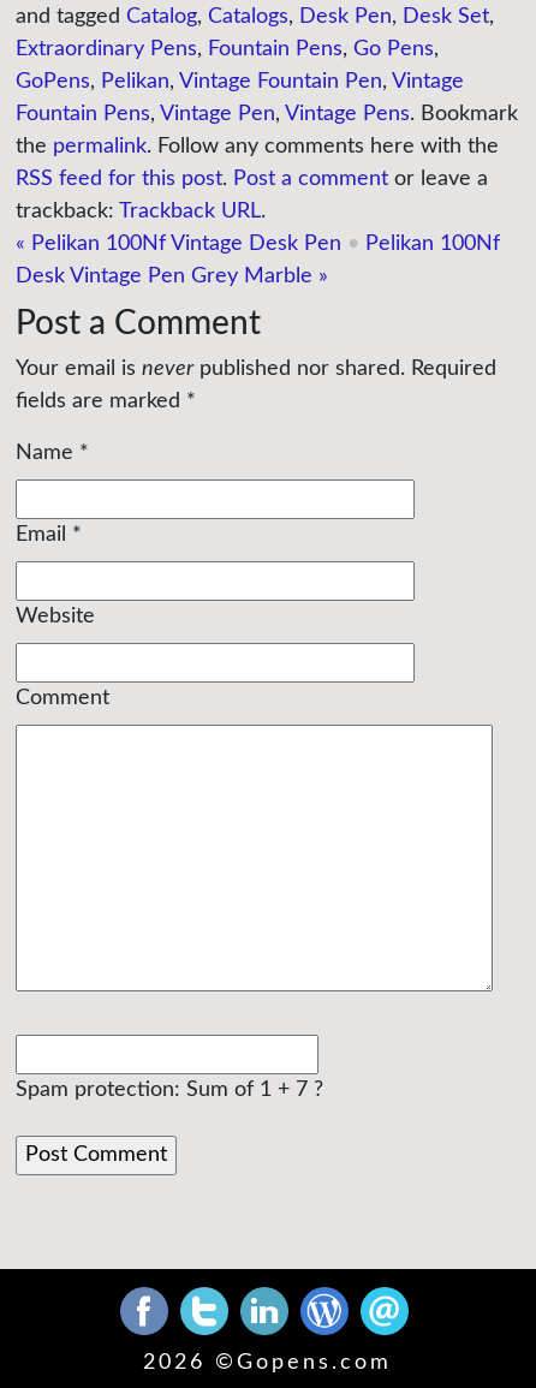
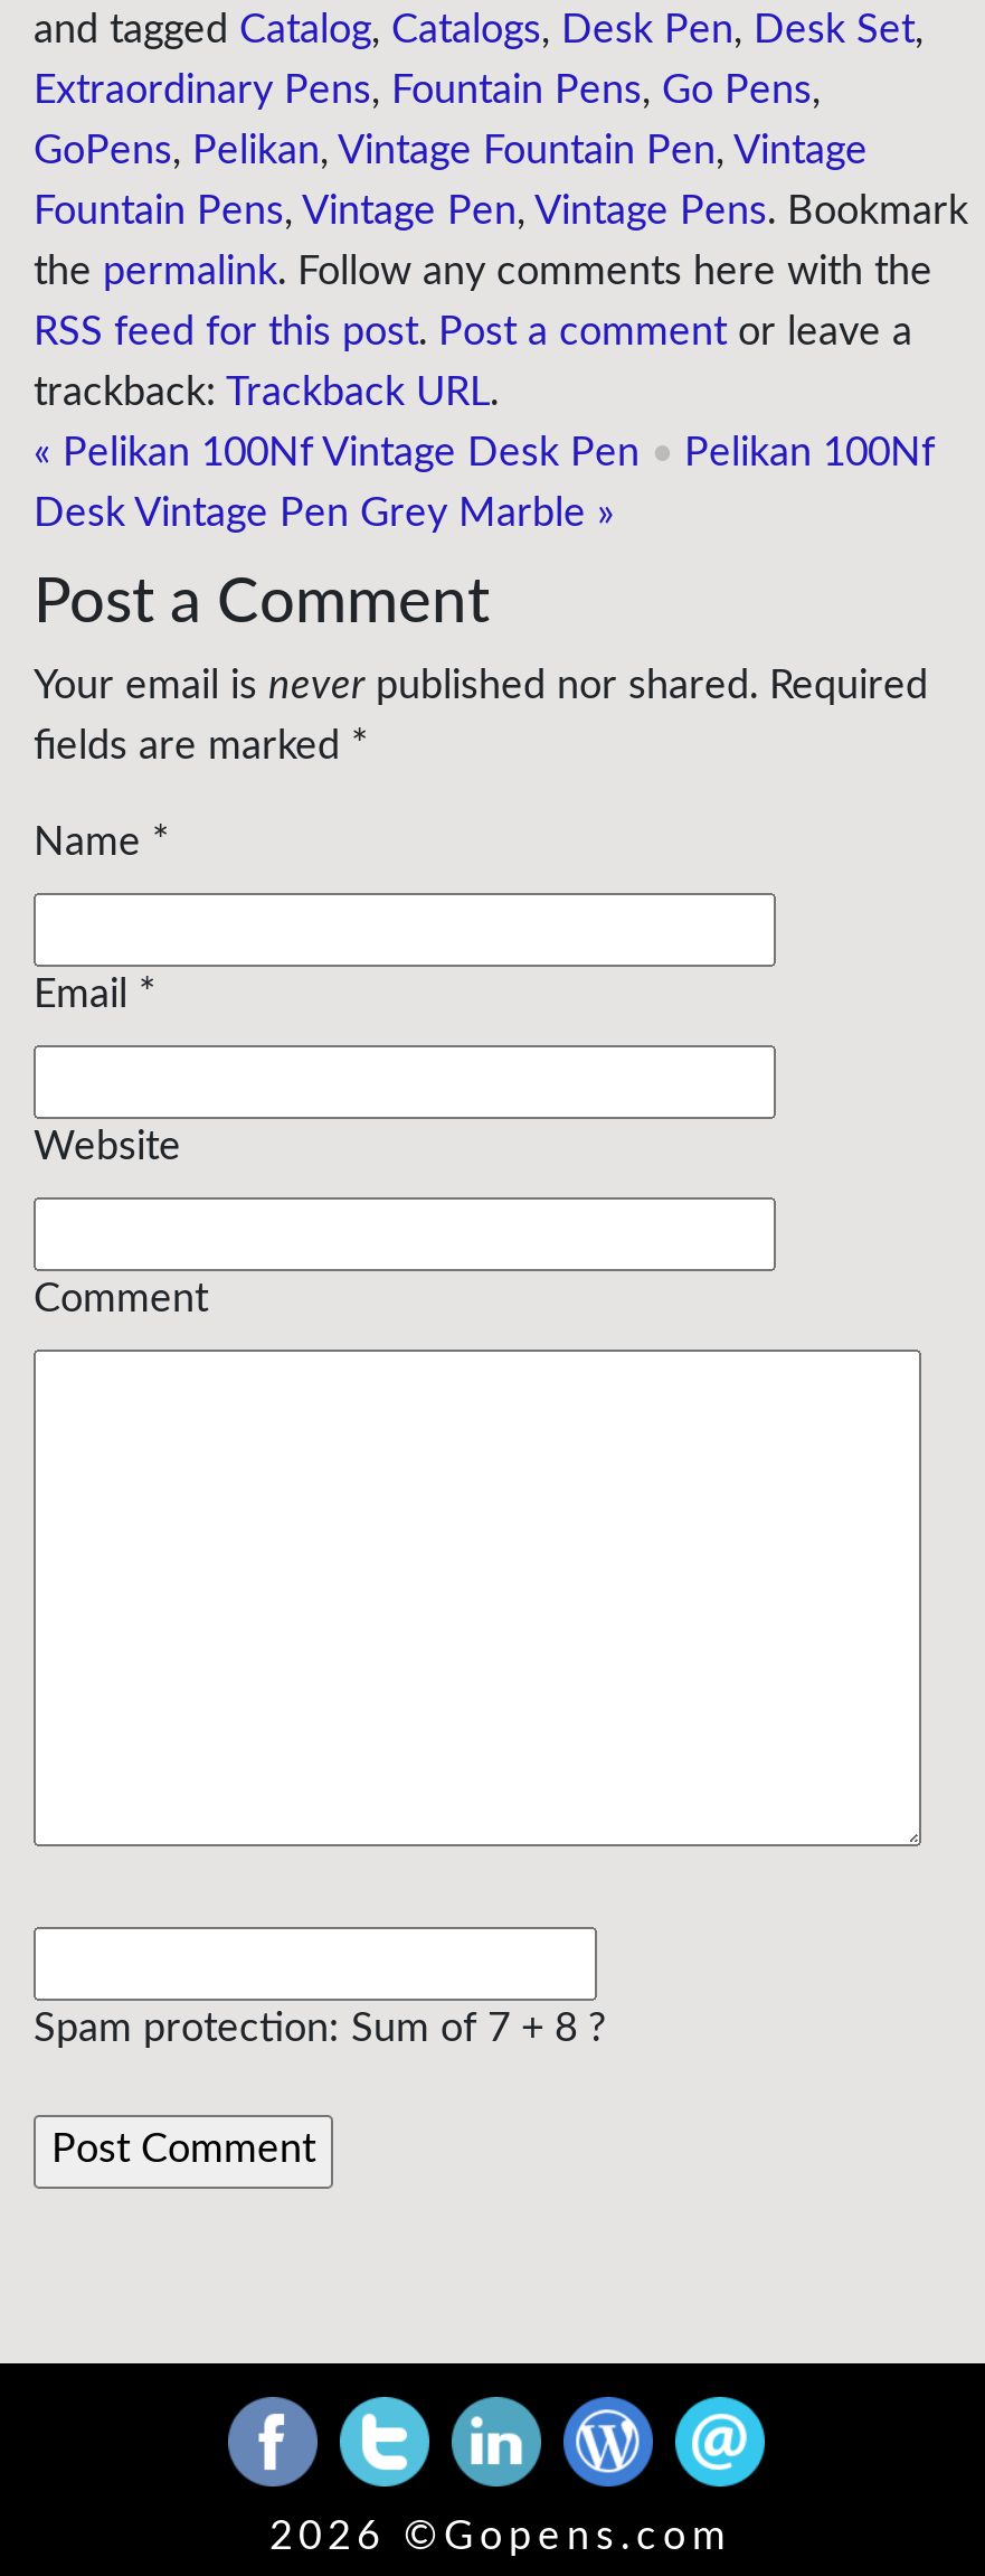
- Spam protection: Sum of 1 + 7 ?
+ Spam protection: Sum of 7 + 8 ?
